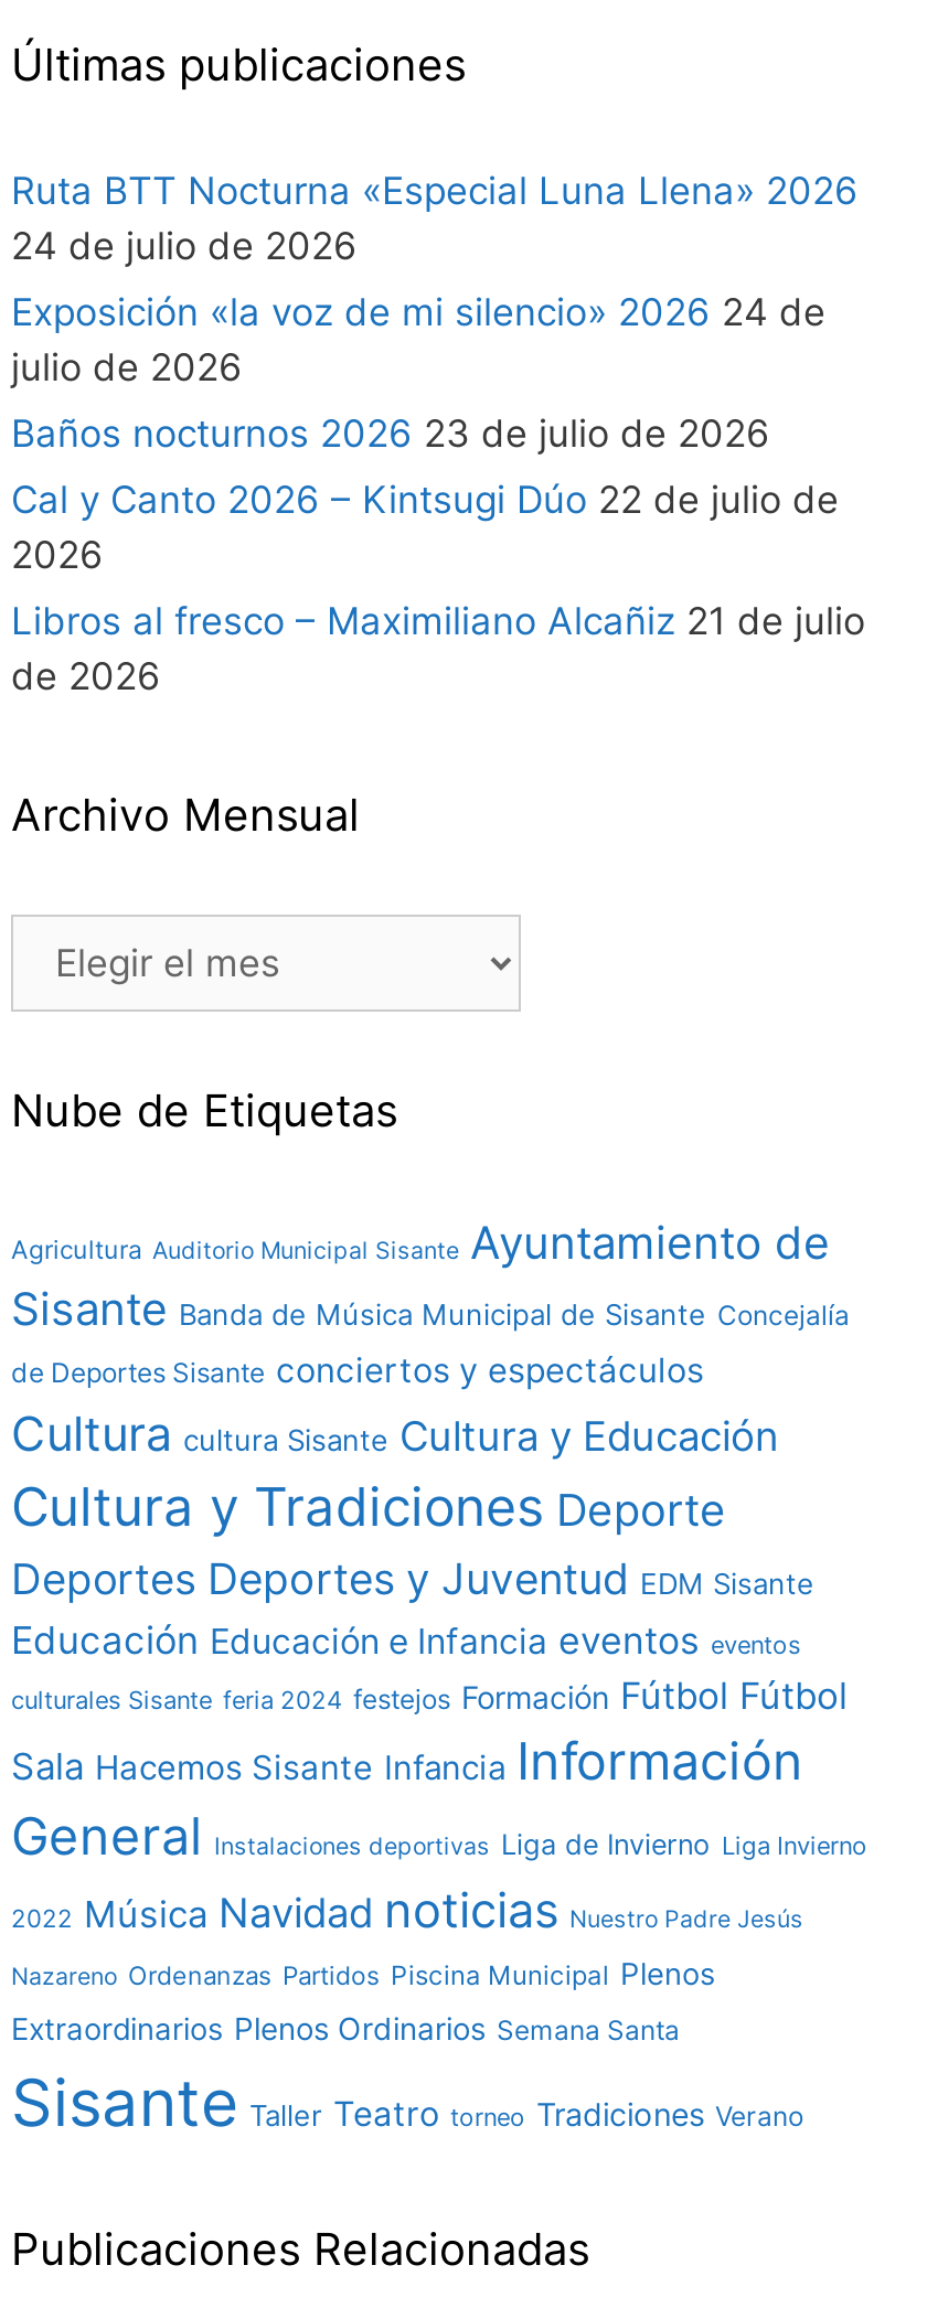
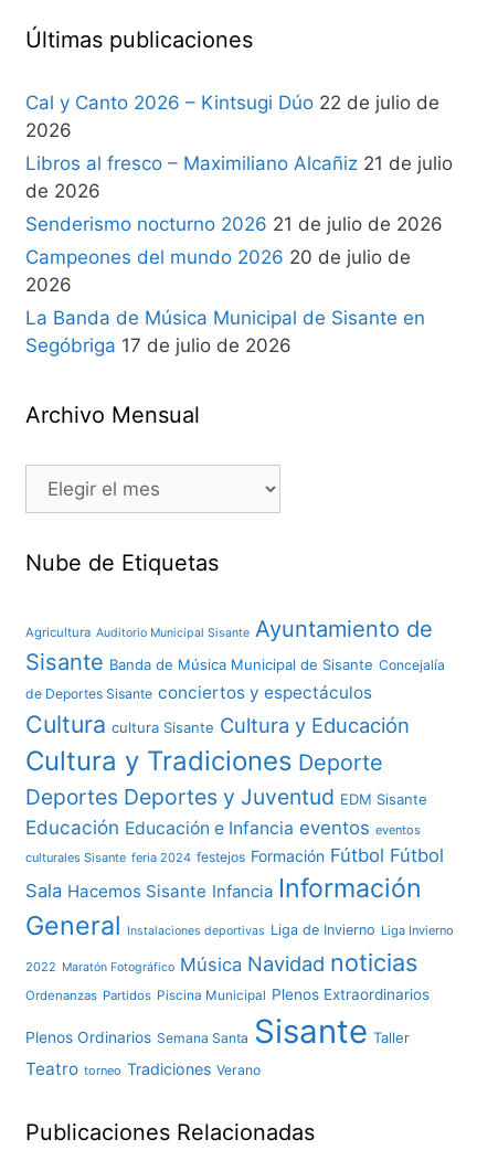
- Ruta BTT Nocturna «Especial Luna Llena» 2026
- 24 de julio de 2026
- Exposición «la voz de mi silencio» 2026 24 de
- julio de 2026
- Baños nocturnos 2026 23 de julio de 2026

moved up: Cal y Canto 2026 – Kintsugi Dúo 22 de julio de | 2026 | Libros al fresco – Maximiliano Alcañiz 21 de julio | de 2026

+ Senderismo nocturno 2026 21 de julio de 2026
+ Campeones del mundo 2026 20 de julio de
+ 2026
+ La Banda de Música Municipal de Sisante en
+ Segóbriga 17 de julio de 2026

- 2022 Música Navidad noticias Nuestro Padre Jesús
- Nazareno Ordenanzas Partidos Piscina Municipal Plenos
- Extraordinarios Plenos Ordinarios Semana Santa
- Sisante Taller Teatro torneo Tradiciones Verano
+ 2022 Maratón Fotográfico Música Navidad noticias
+ Ordenanzas Partidos Piscina Municipal Plenos Extraordinarios
+ Plenos Ordinarios Semana Santa Sisante Taller
+ Teatro torneo Tradiciones Verano
